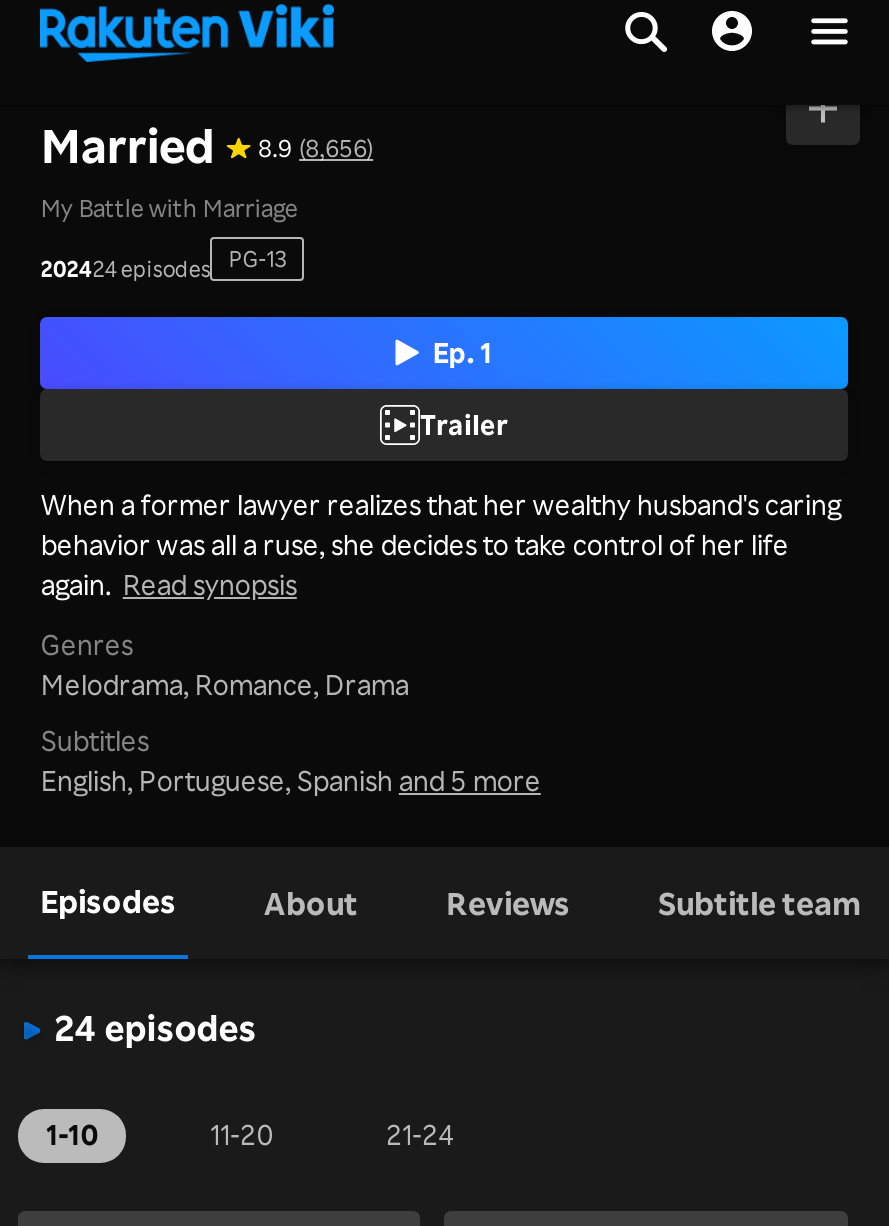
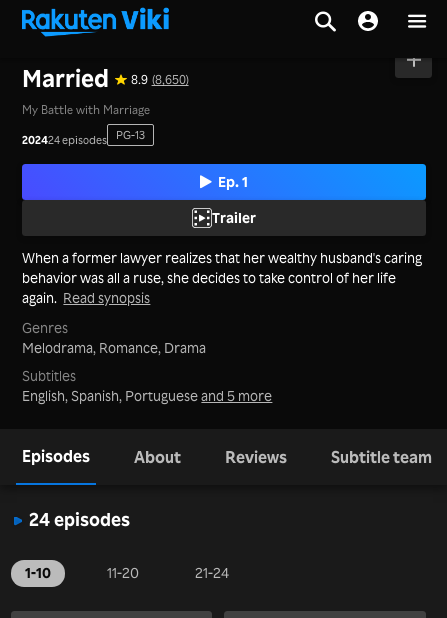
- Married 8.9 (8,656)
+ Married 8.9 (8,650)

- English, Portuguese, Spanish and 5 more
+ English, Spanish, Portuguese and 5 more
